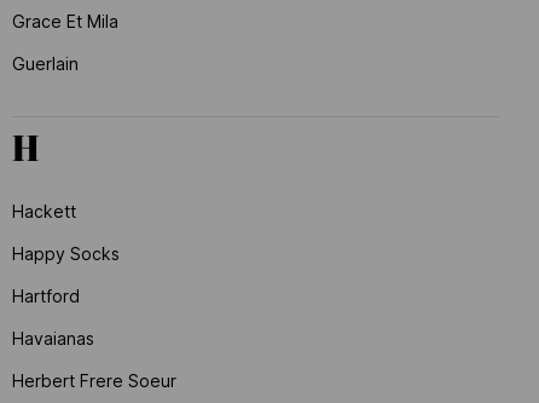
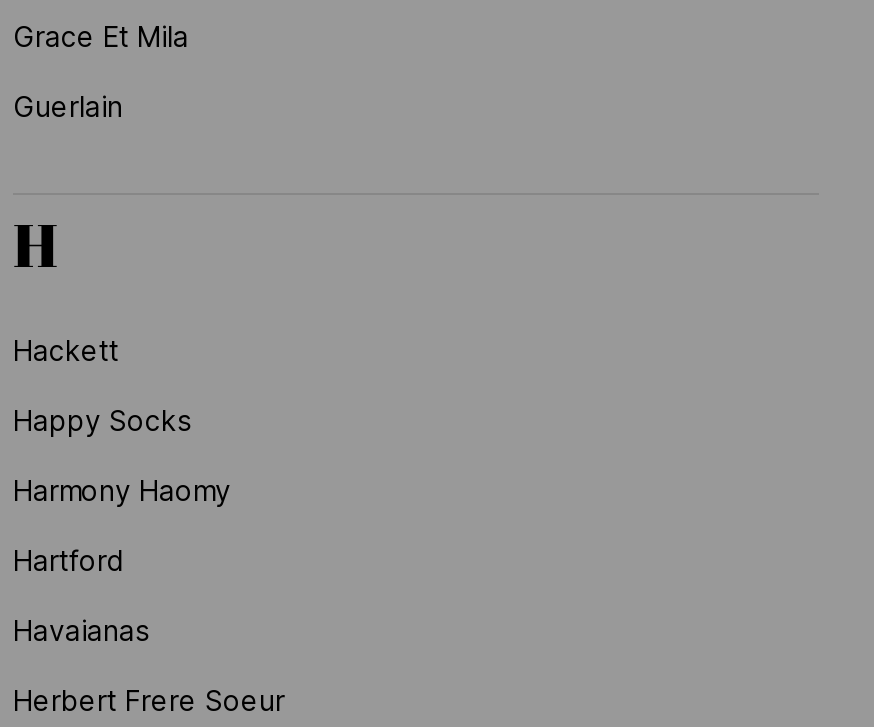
+ Harmony Haomy
